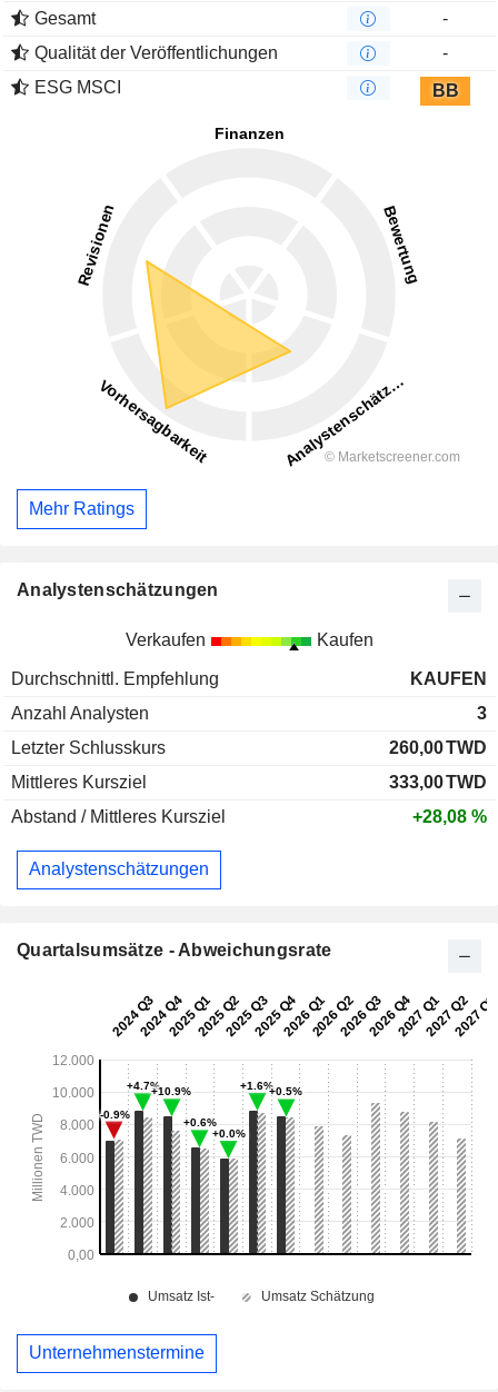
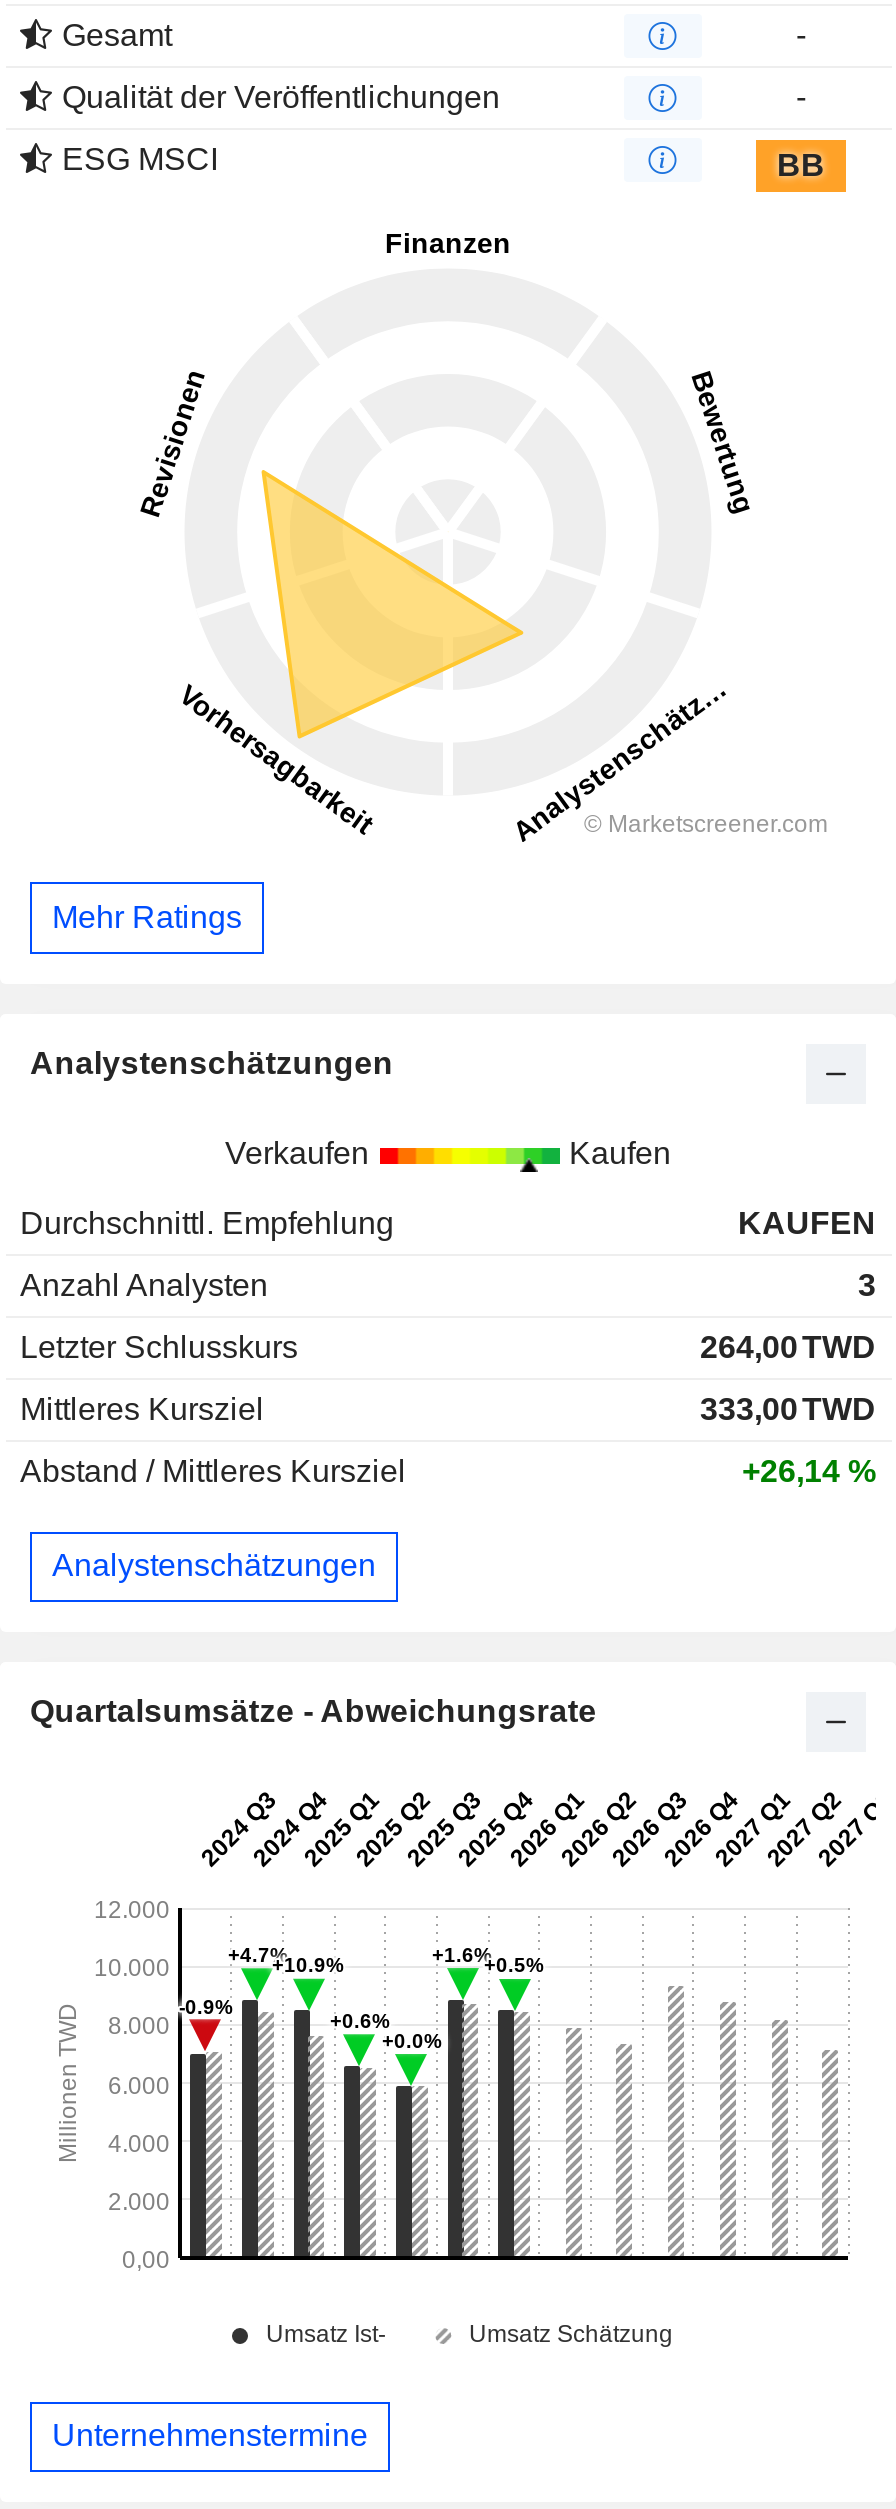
- 260,00 TWD
+ 264,00 TWD

- +28,08 %
+ +26,14 %
